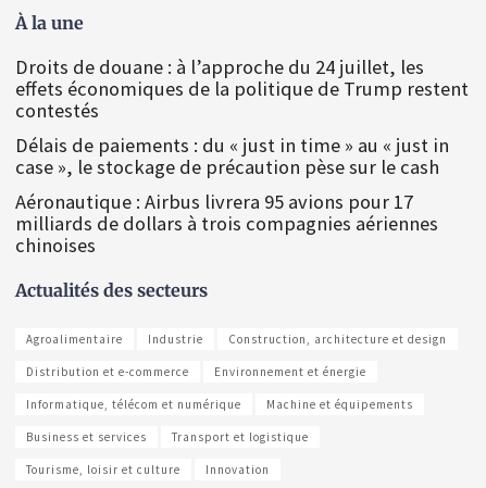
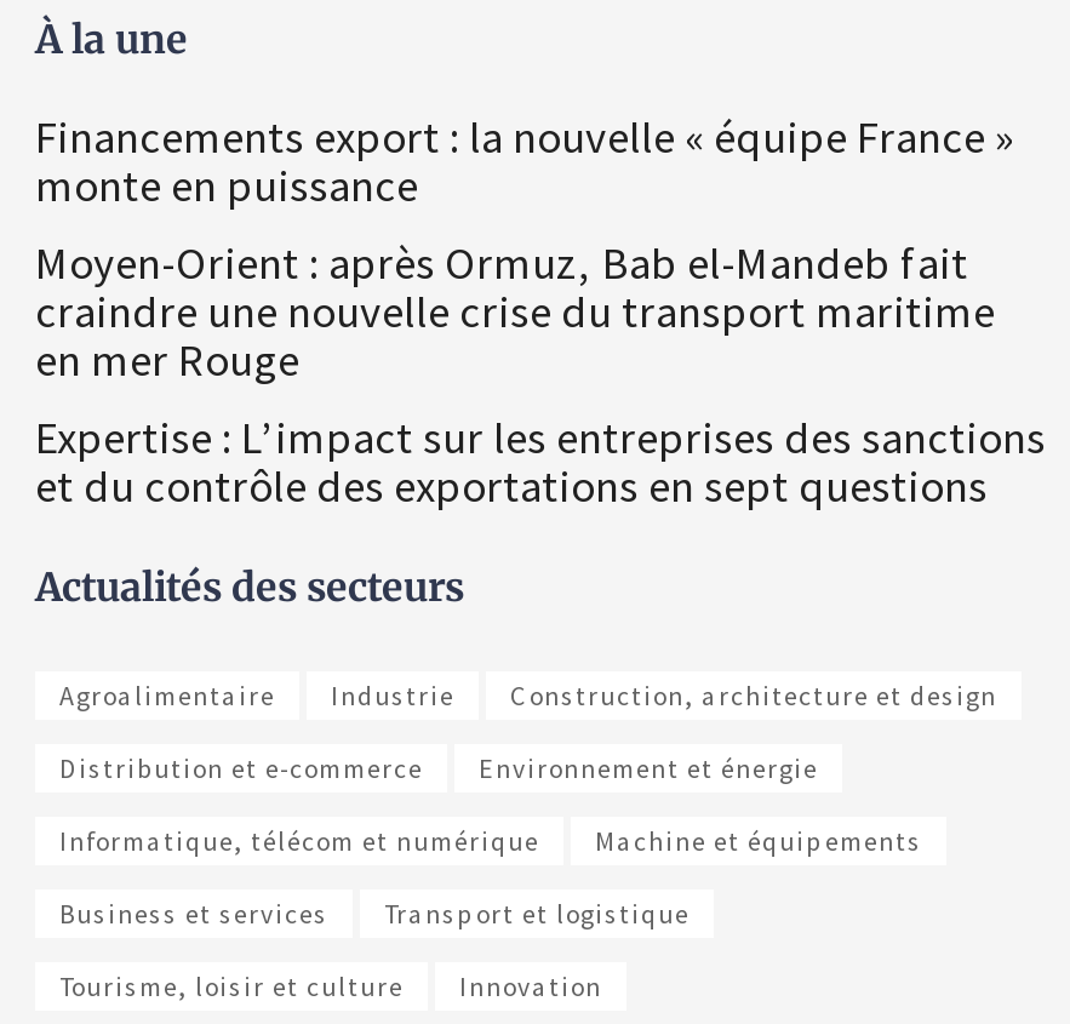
- Droits de douane : à l’approche du 24 juillet, les
- effets économiques de la politique de Trump restent
- contestés
- Délais de paiements : du « just in time » au « just in
- case », le stockage de précaution pèse sur le cash
- Aéronautique : Airbus livrera 95 avions pour 17
- milliards de dollars à trois compagnies aériennes
- chinoises
+ Financements export : la nouvelle « équipe France »
+ monte en puissance
+ Moyen-Orient : après Ormuz, Bab el-Mandeb fait
+ craindre une nouvelle crise du transport maritime
+ en mer Rouge
+ Expertise : L’impact sur les entreprises des sanctions
+ et du contrôle des exportations en sept questions
